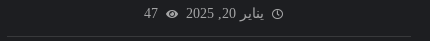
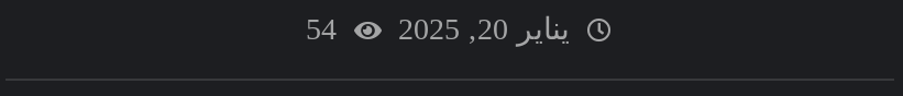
- 47
+ 54
